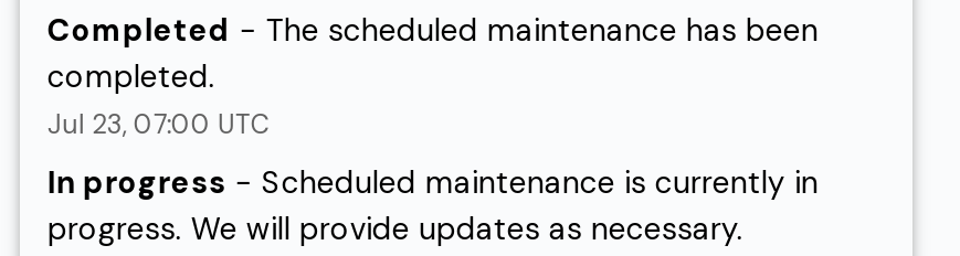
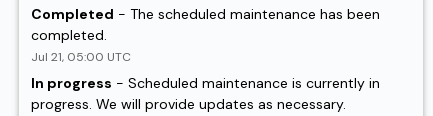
- Jul 23, 07:00 UTC
+ Jul 21, 05:00 UTC
